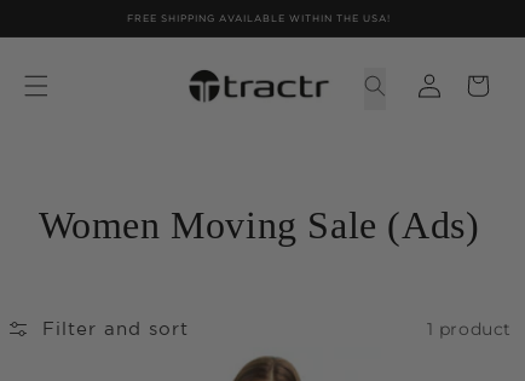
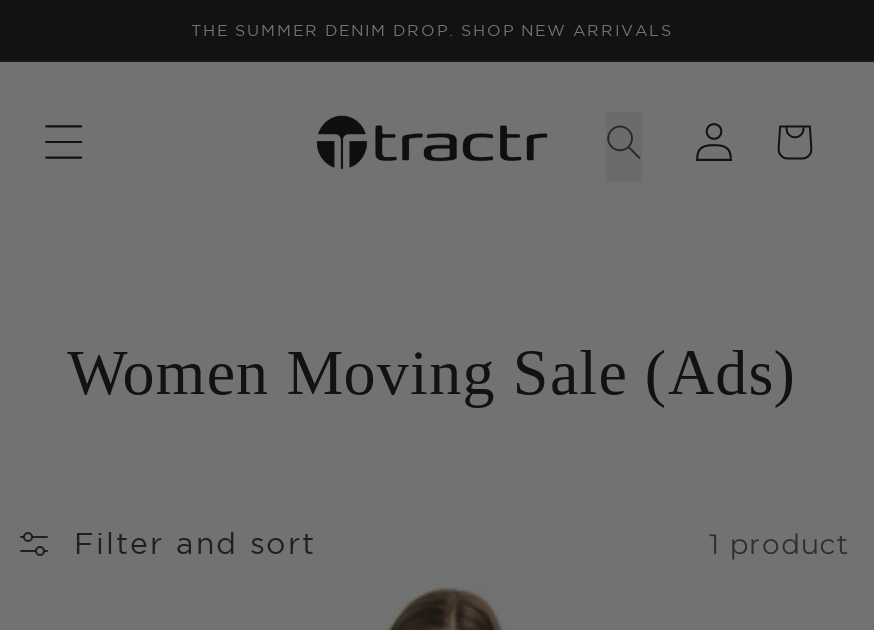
- FREE SHIPPING AVAILABLE WITHIN THE USA!
+ THE SUMMER DENIM DROP. SHOP NEW ARRIVALS
